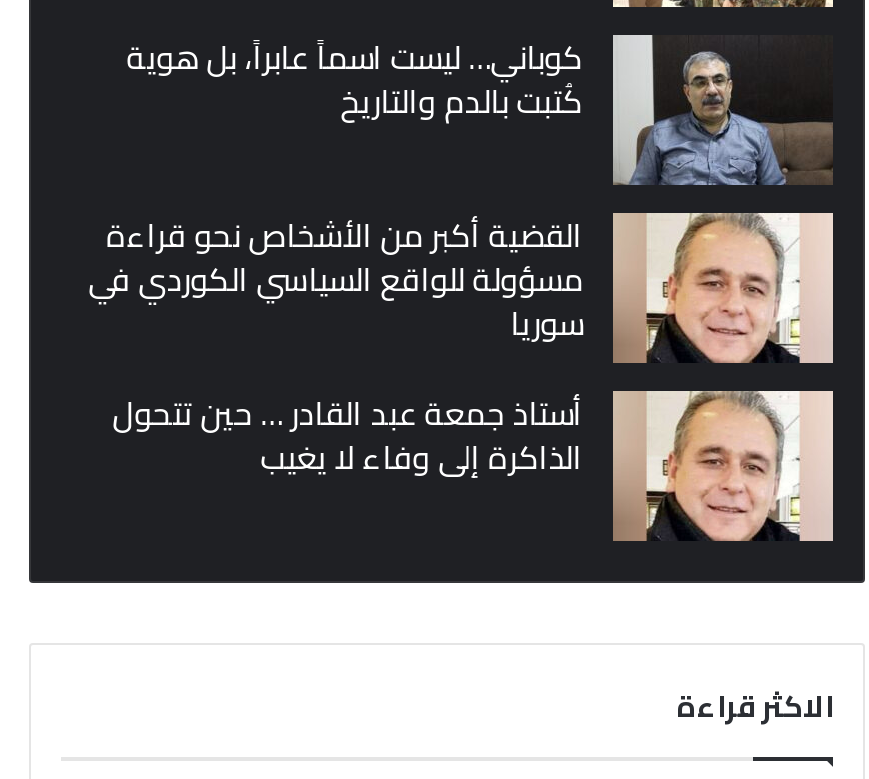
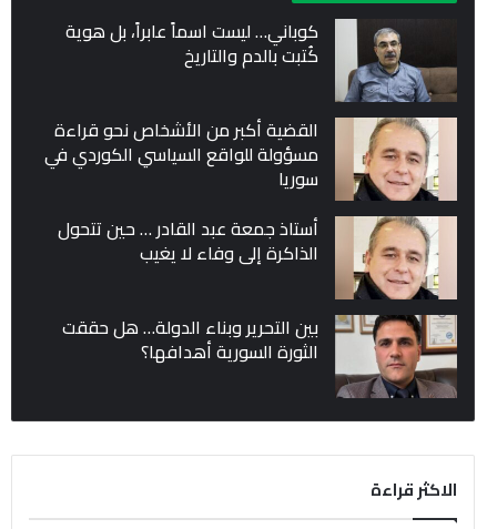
+ [image]
+ بين التحرير وبناء الدولة… هل حققت
+ الثورة السورية أهدافها؟
